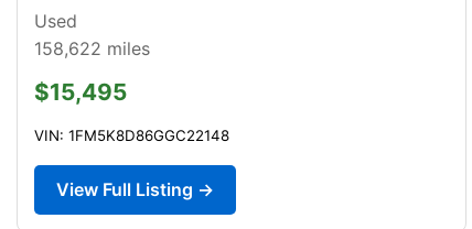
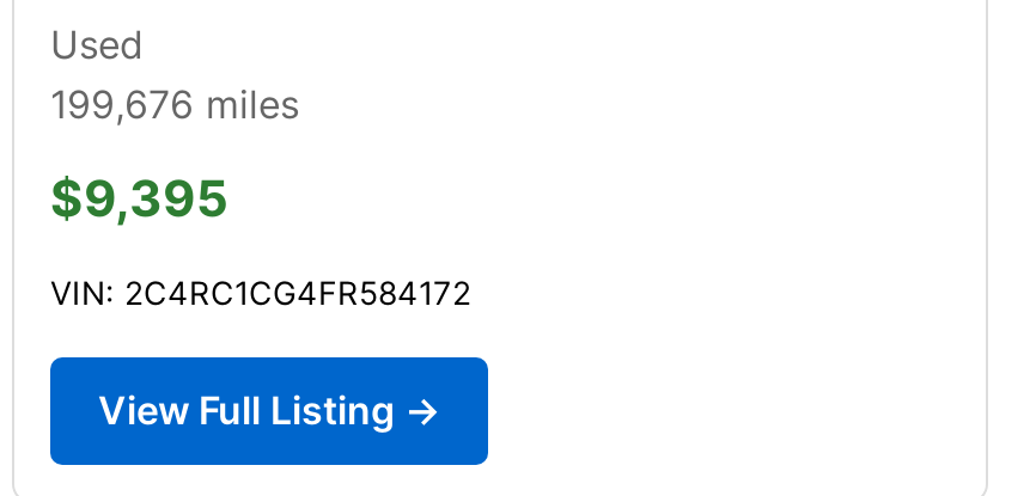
- 158,622 miles
+ 199,676 miles

- $15,495
+ $9,395

- VIN: 1FM5K8D86GGC22148
+ VIN: 2C4RC1CG4FR584172
